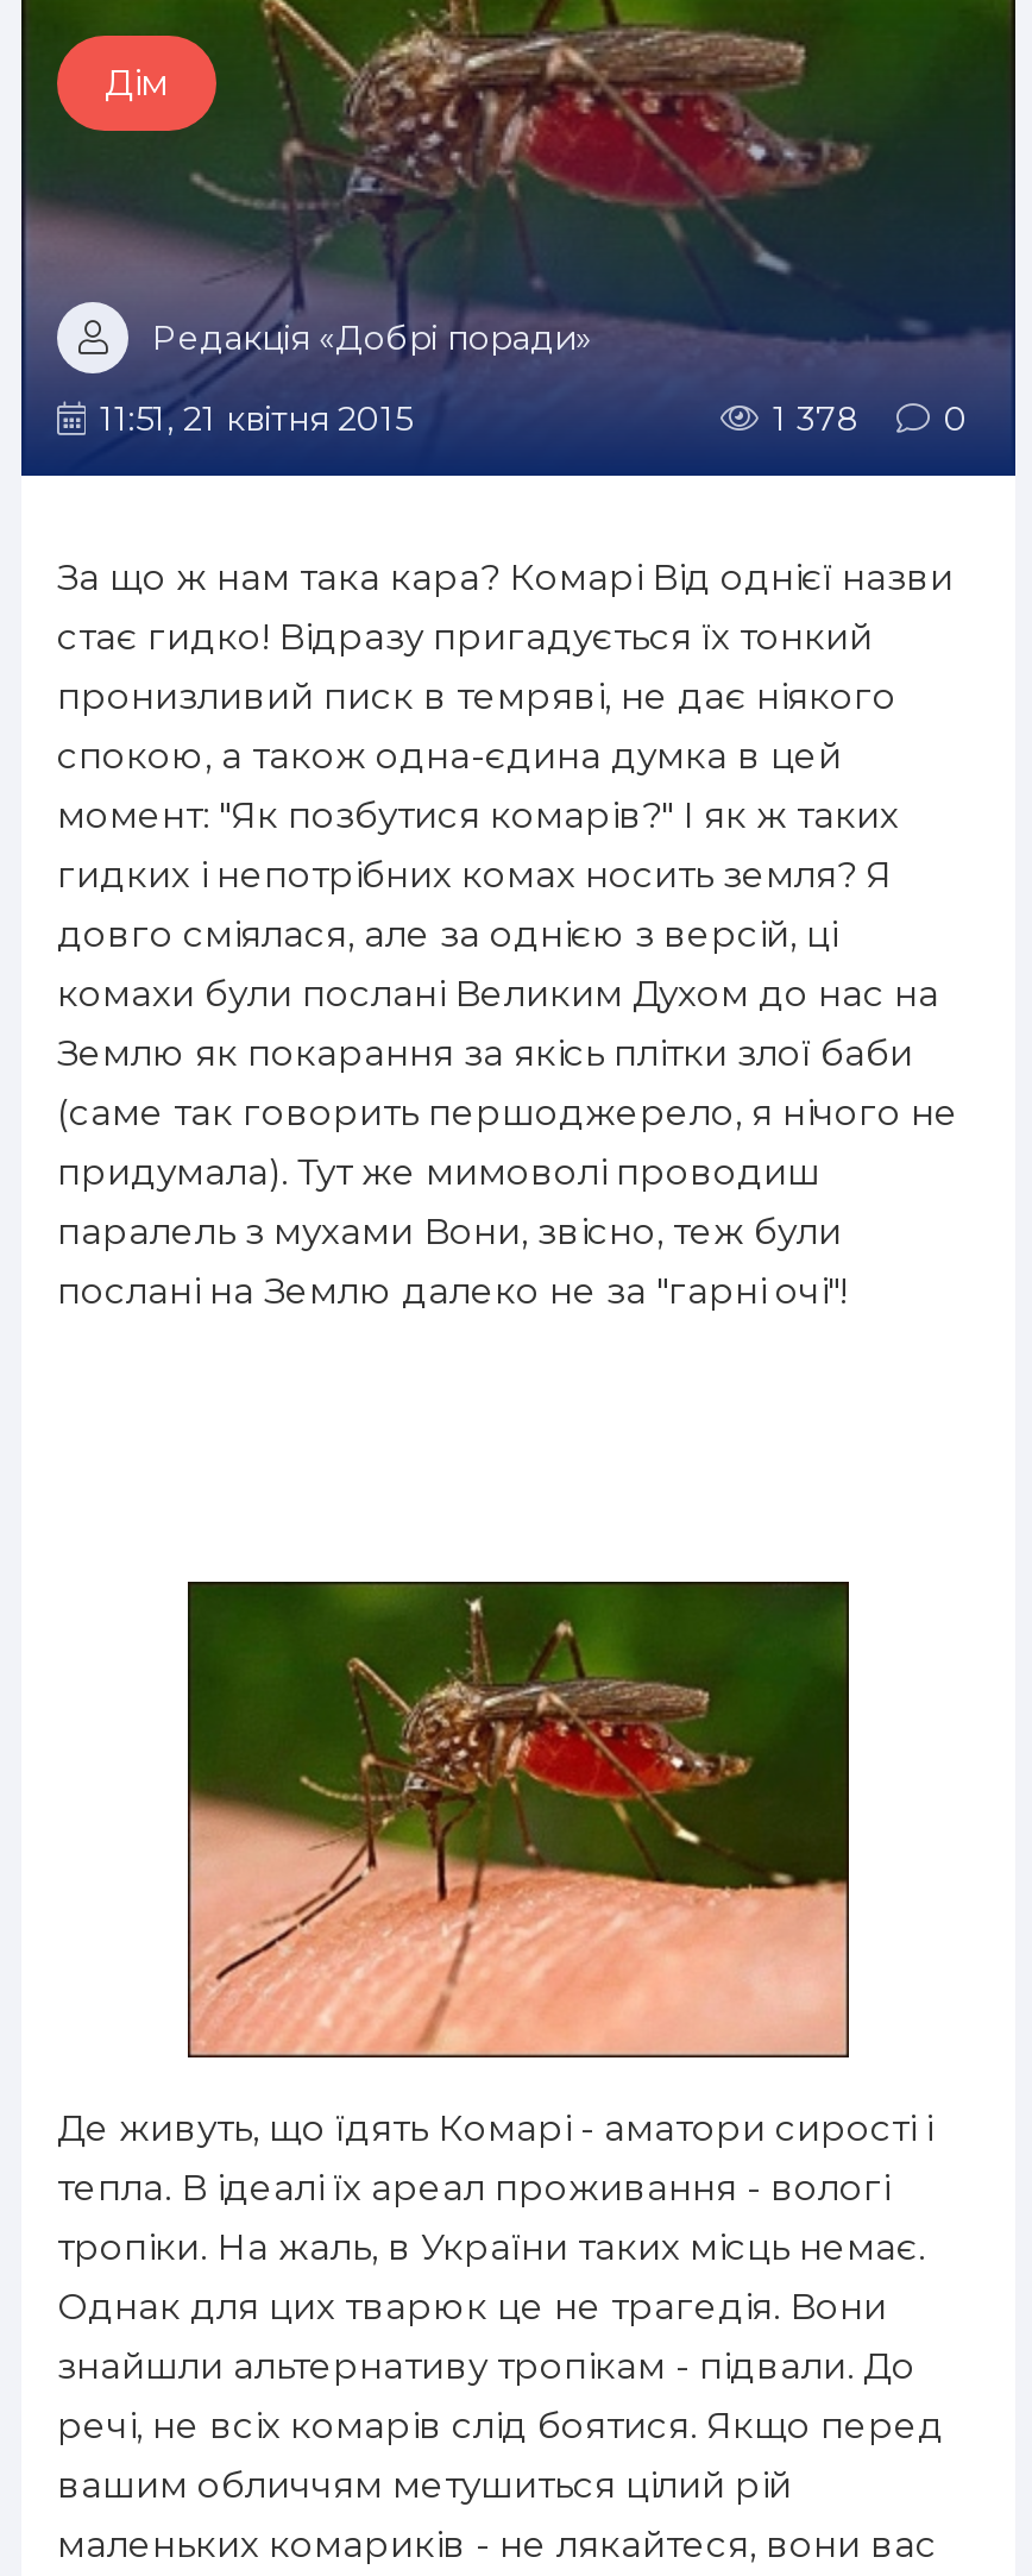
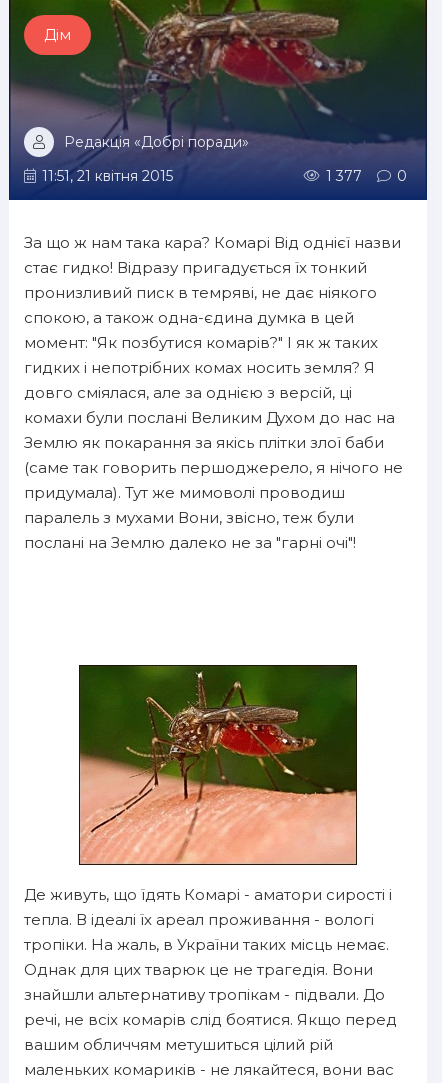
- 1 378
+ 1 377
